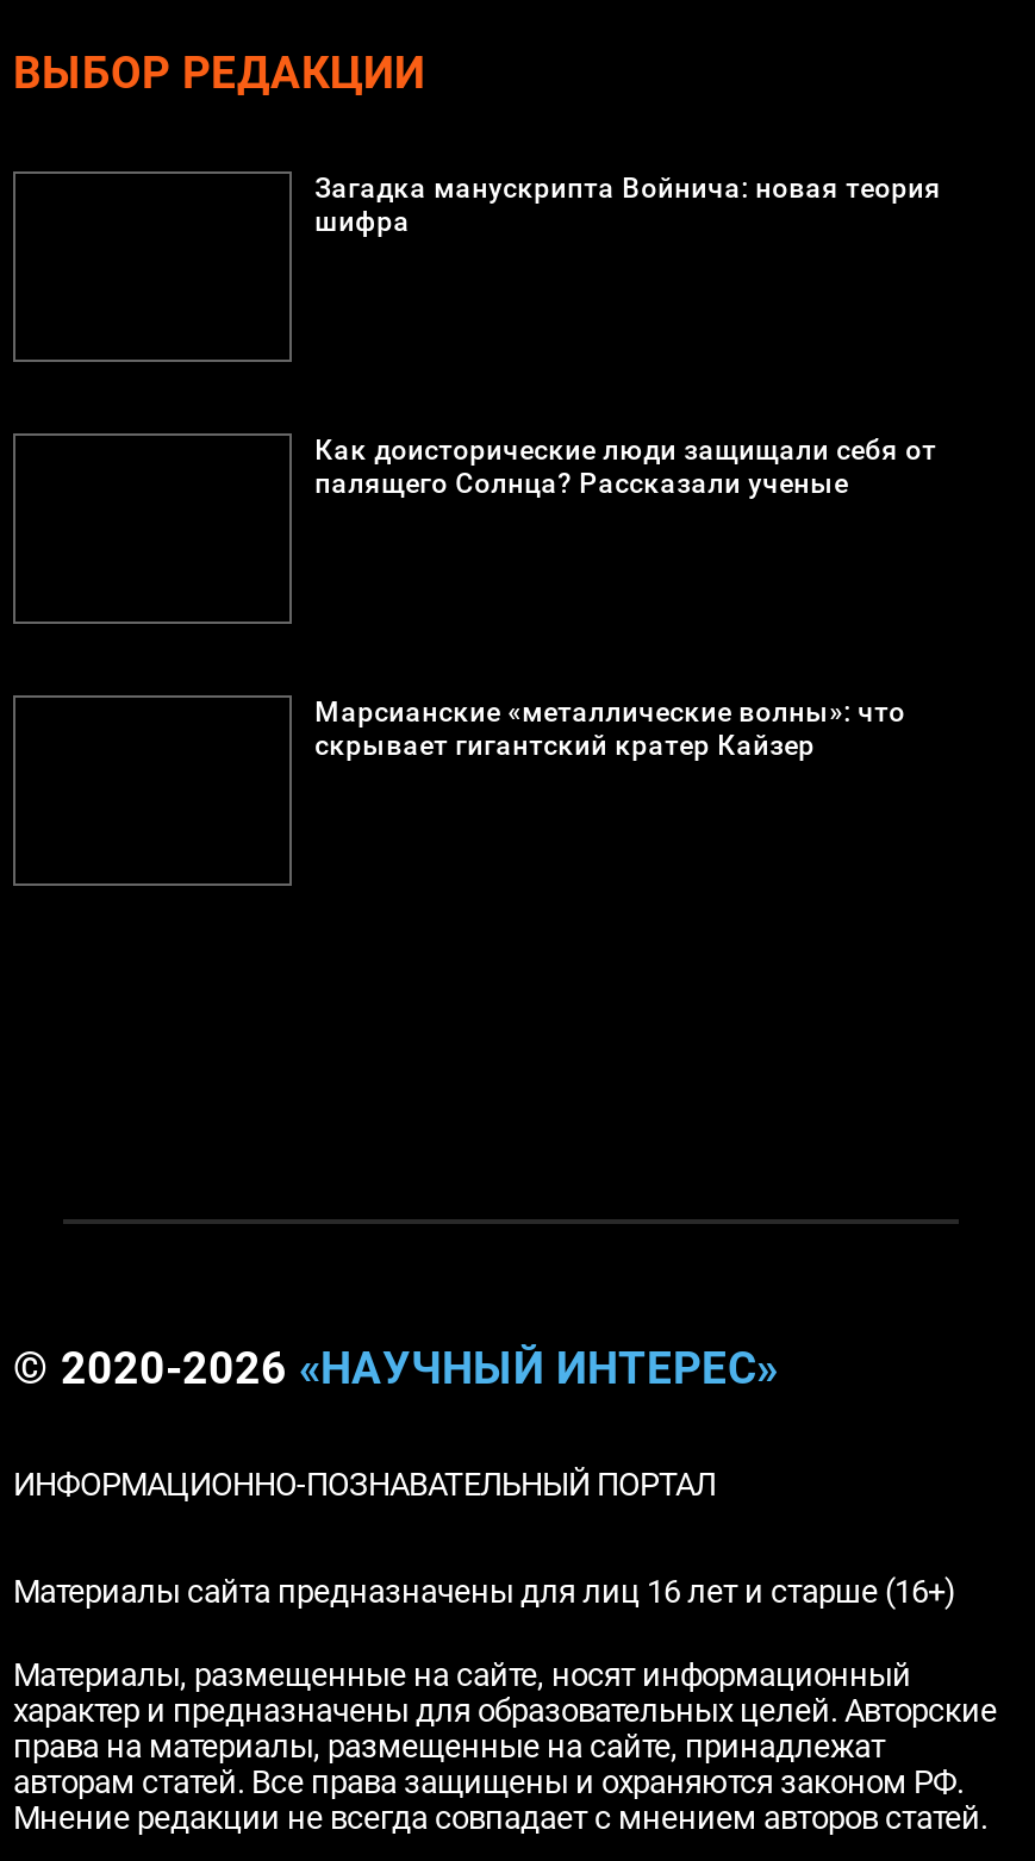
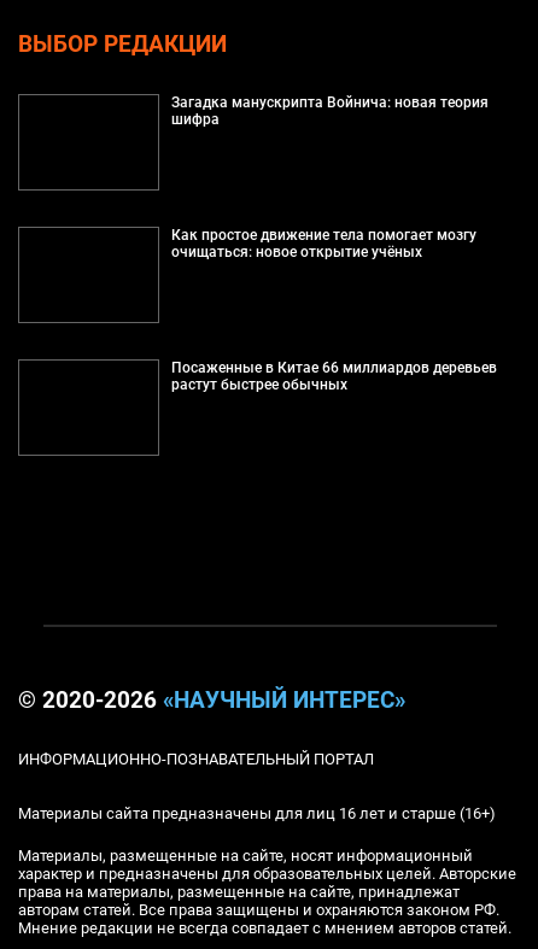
- Как доисторические люди защищали себя от
- палящего Солнца? Рассказали ученые
+ Как простое движение тела помогает мозгу
+ очищаться: новое открытие учёных

- Марсианские «металлические волны»: что
- скрывает гигантский кратер Кайзер
+ Посаженные в Китае 66 миллиардов деревьев
+ растут быстрее обычных
